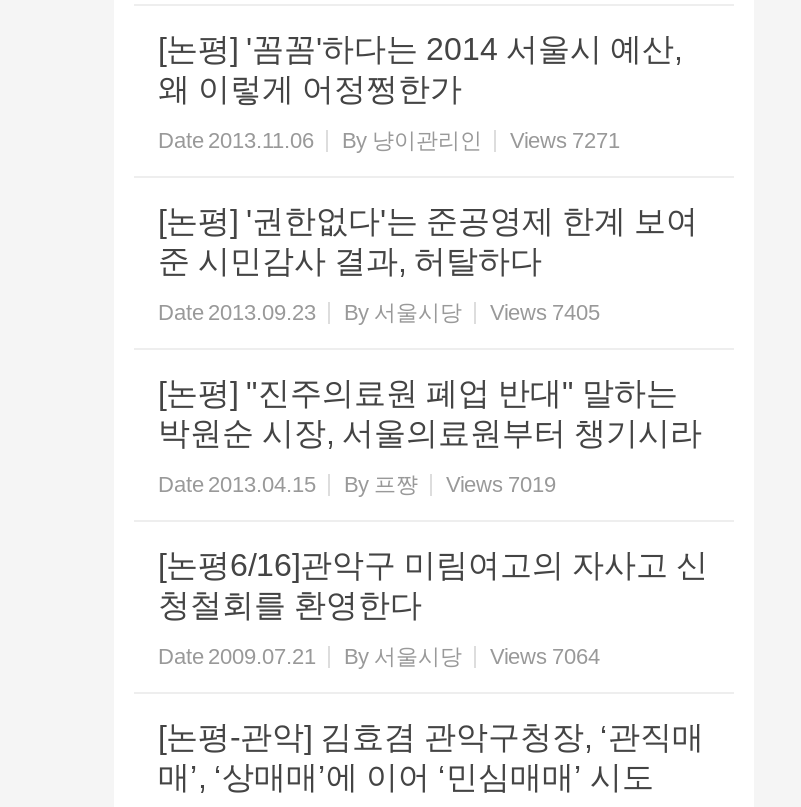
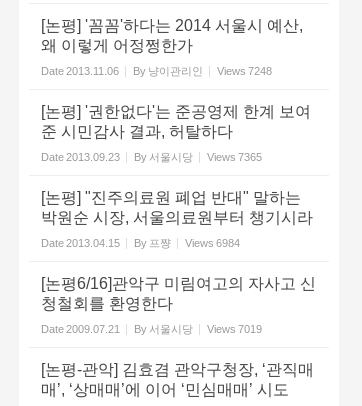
- Date 2013.11.06 By 냥이관리인 Views 7271
+ Date 2013.11.06 By 냥이관리인 Views 7248

- Date 2013.09.23 By 서울시당 Views 7405
+ Date 2013.09.23 By 서울시당 Views 7365

- Views 7019
+ Views 6984

- Date 2009.07.21 By 서울시당 Views 7064
+ Date 2009.07.21 By 서울시당 Views 7019
